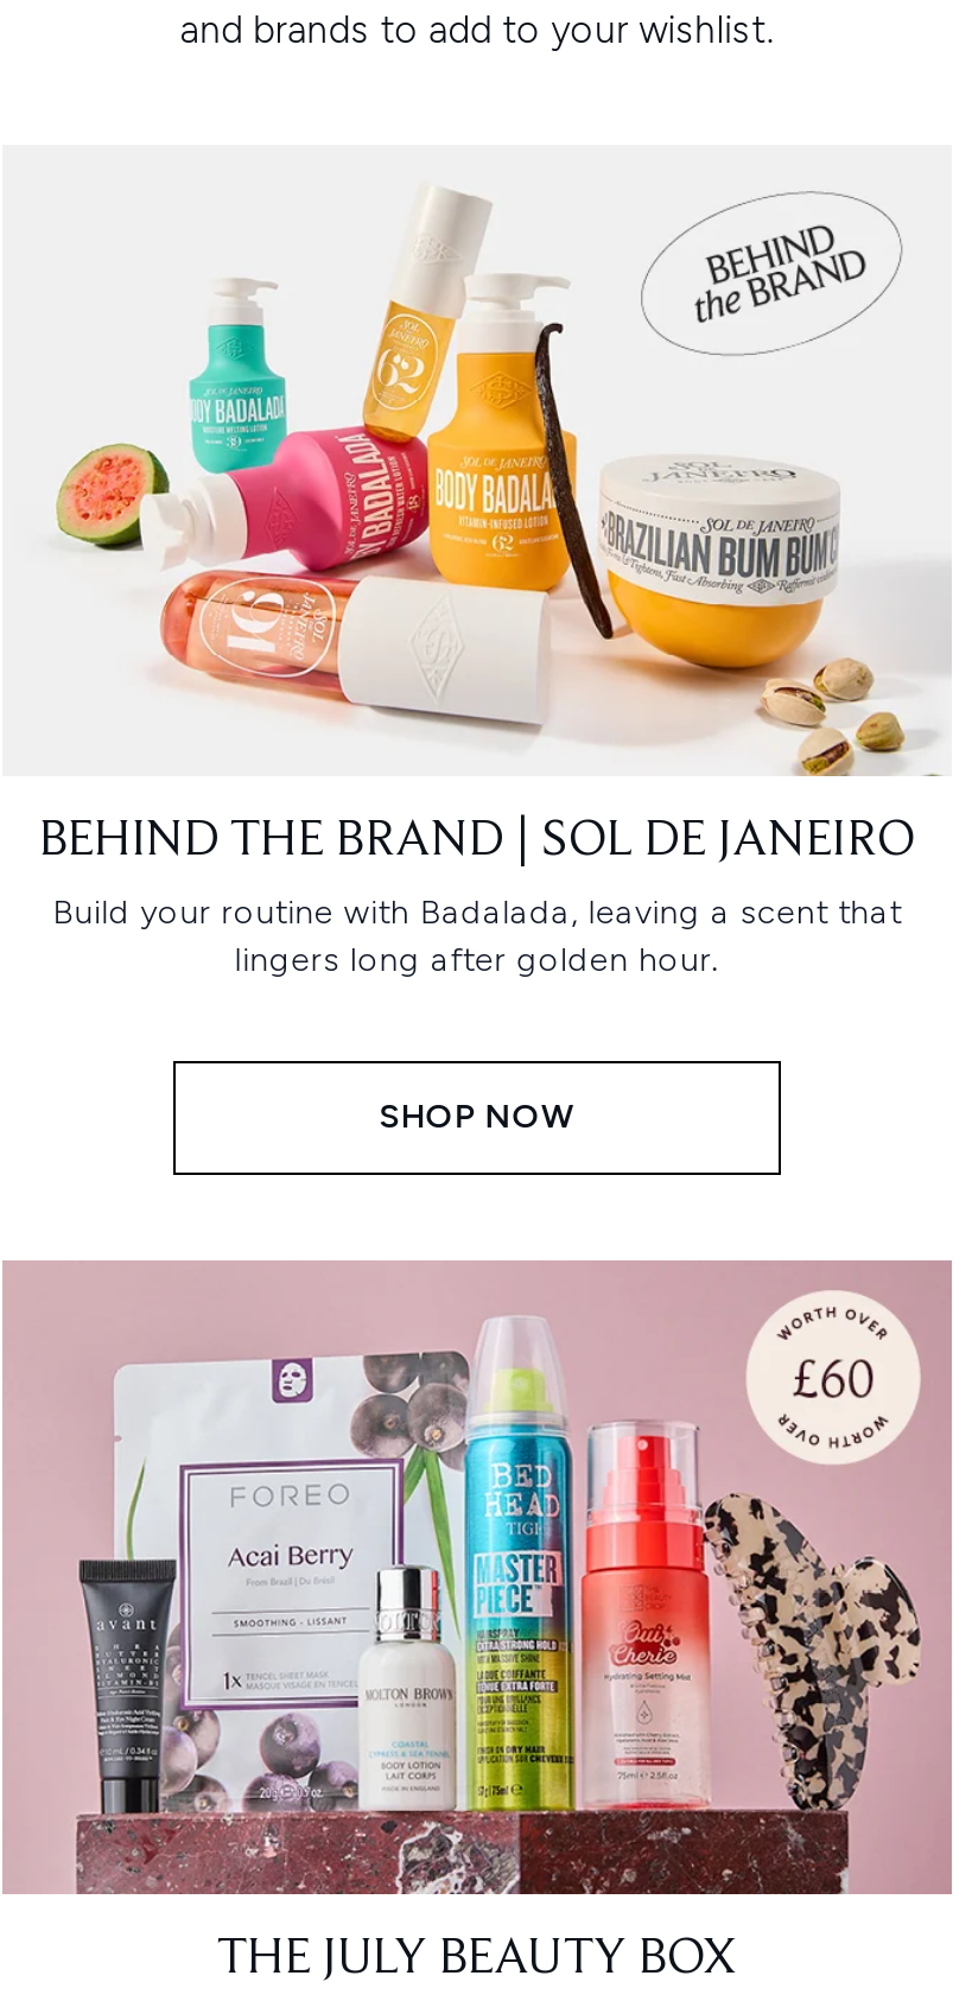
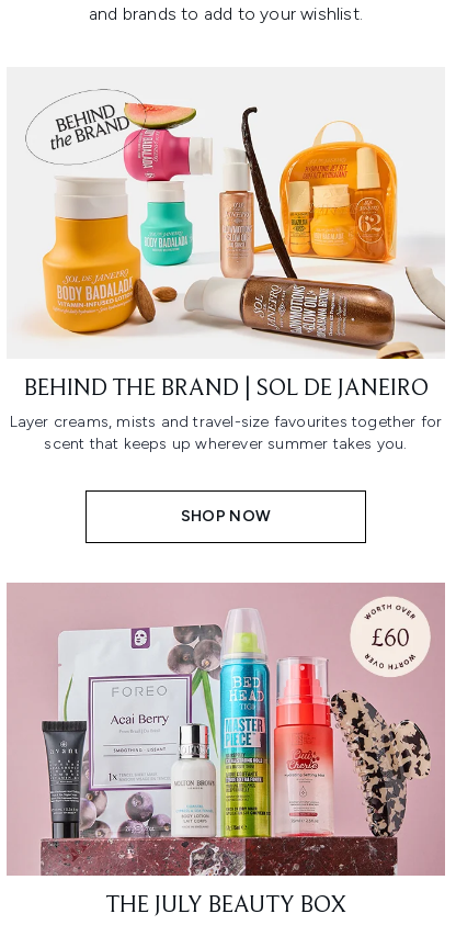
- [image]
+ [image]

- Build your routine with Badalada, leaving a scent that
- lingers long after golden hour.
+ Layer creams, mists and travel-size favourites together for
+ scent that keeps up wherever summer takes you.
